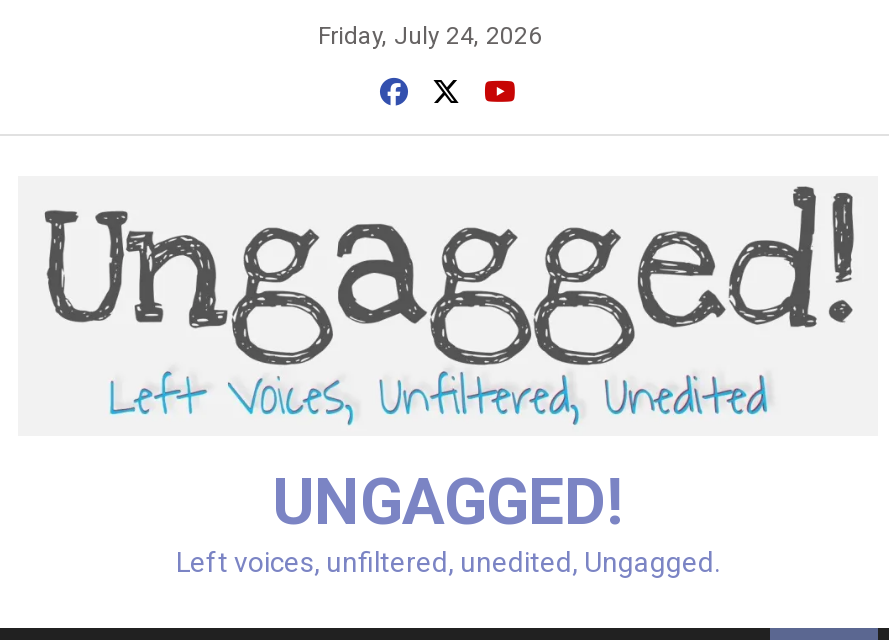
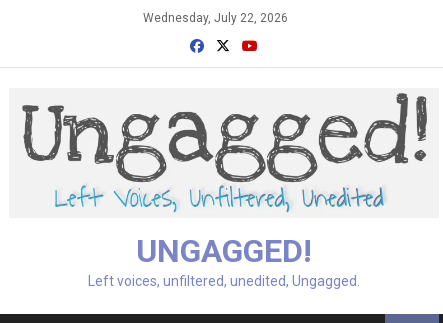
- Friday, July 24, 2026
+ Wednesday, July 22, 2026
